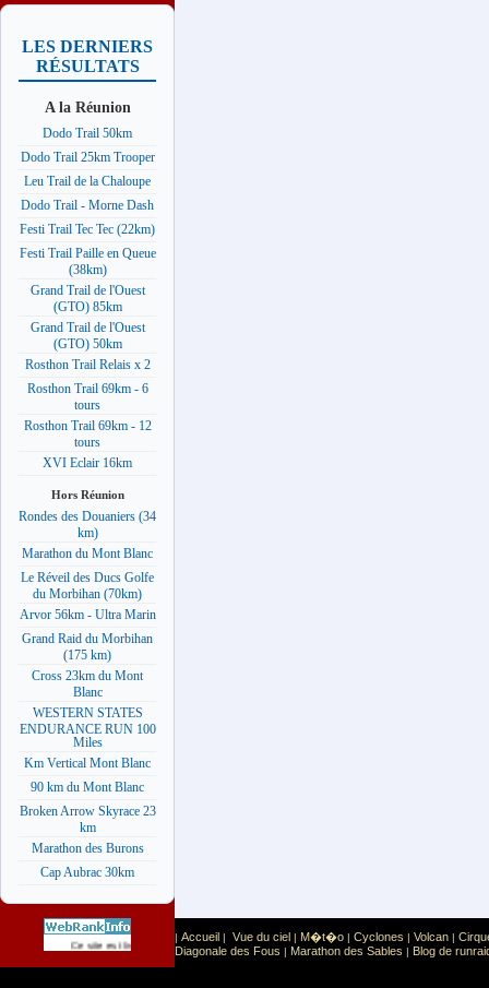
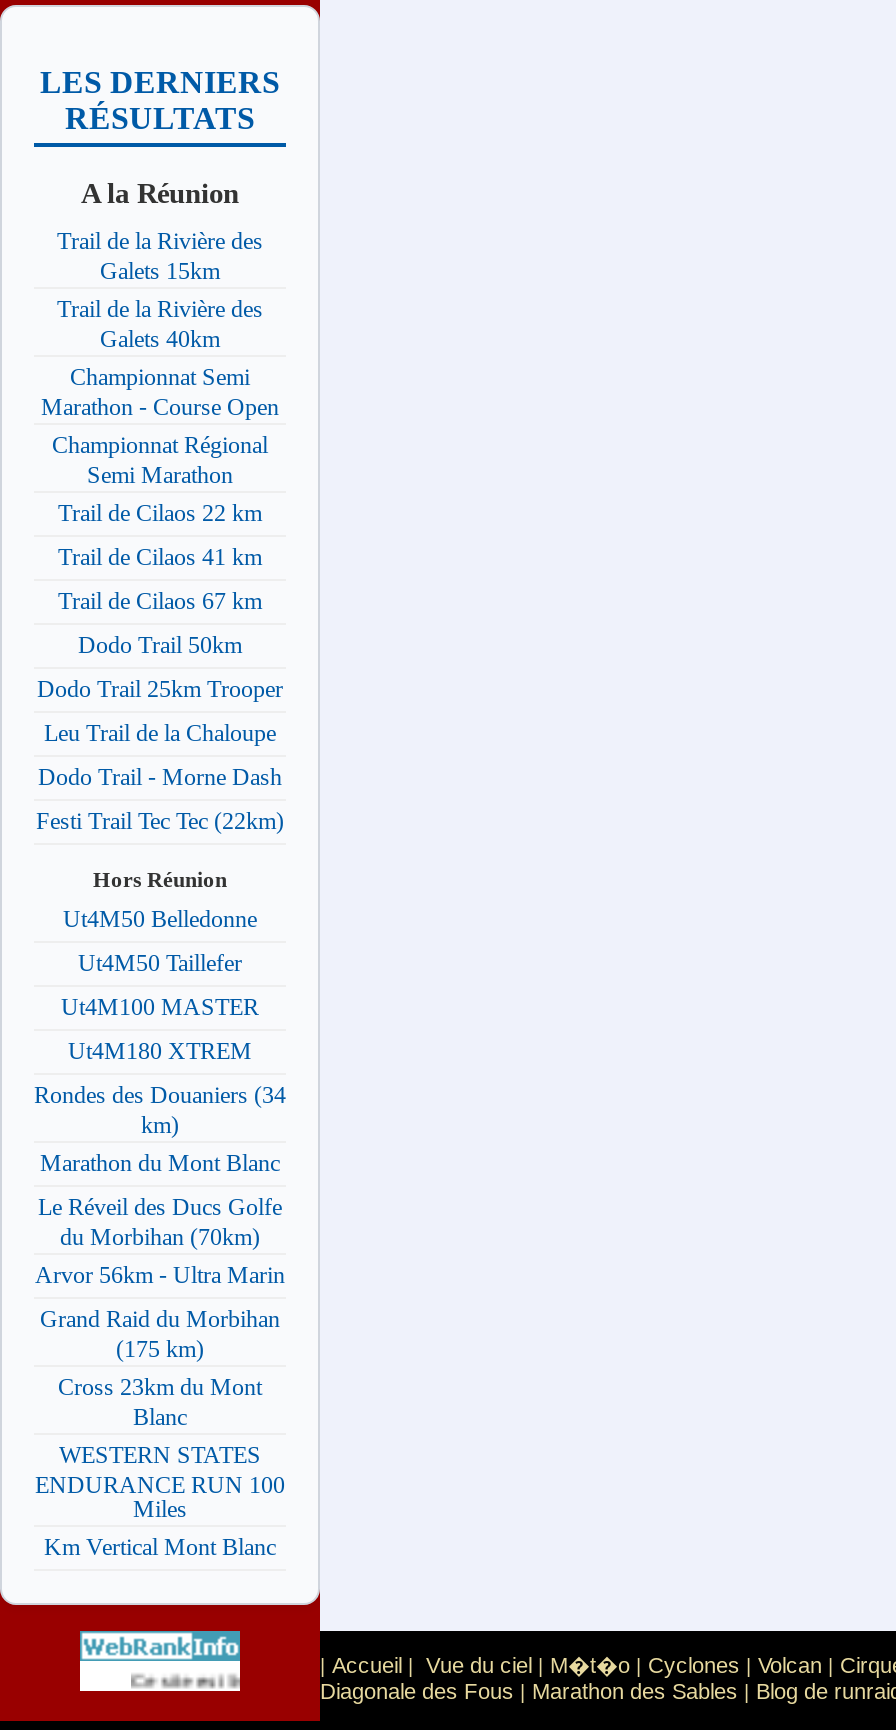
+ Trail de la Rivière des
+ Galets 15km
+ Trail de la Rivière des
+ Galets 40km
+ Championnat Semi
+ Marathon - Course Open
+ Championnat Régional
+ Semi Marathon
+ Trail de Cilaos 22 km
+ Trail de Cilaos 41 km
+ Trail de Cilaos 67 km

moved down: Dodo Trail 50km | Dodo Trail 25km Trooper | Leu Trail de la Chaloupe | Dodo Trail - Morne Dash | Festi Trail Tec Tec (22km)

- Festi Trail Paille en Queue
- (38km)
- Grand Trail de l'Ouest
- (GTO) 85km
- Grand Trail de l'Ouest
- (GTO) 50km
- Rosthon Trail Relais x 2
- Rosthon Trail 69km - 6
- tours
- Rosthon Trail 69km - 12
- tours
- XVI Eclair 16km

+ Ut4M50 Belledonne
+ Ut4M50 Taillefer
+ Ut4M100 MASTER
+ Ut4M180 XTREM

moved down: Rondes des Douaniers (34 | km) | Marathon du Mont Blanc | ... | Miles | Km Vertical Mont Blanc

- 90 km du Mont Blanc
- Broken Arrow Skyrace 23
- km
- Marathon des Burons
- Cap Aubrac 30km
